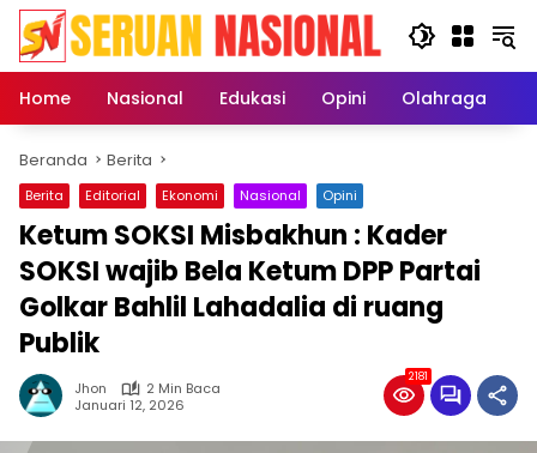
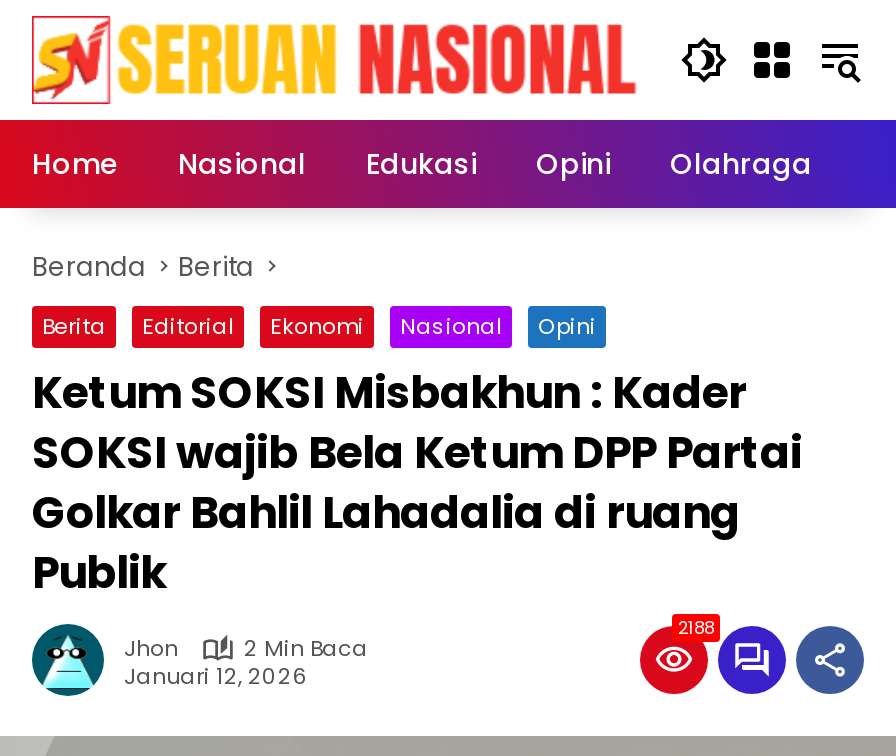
- 2181
+ 2188
